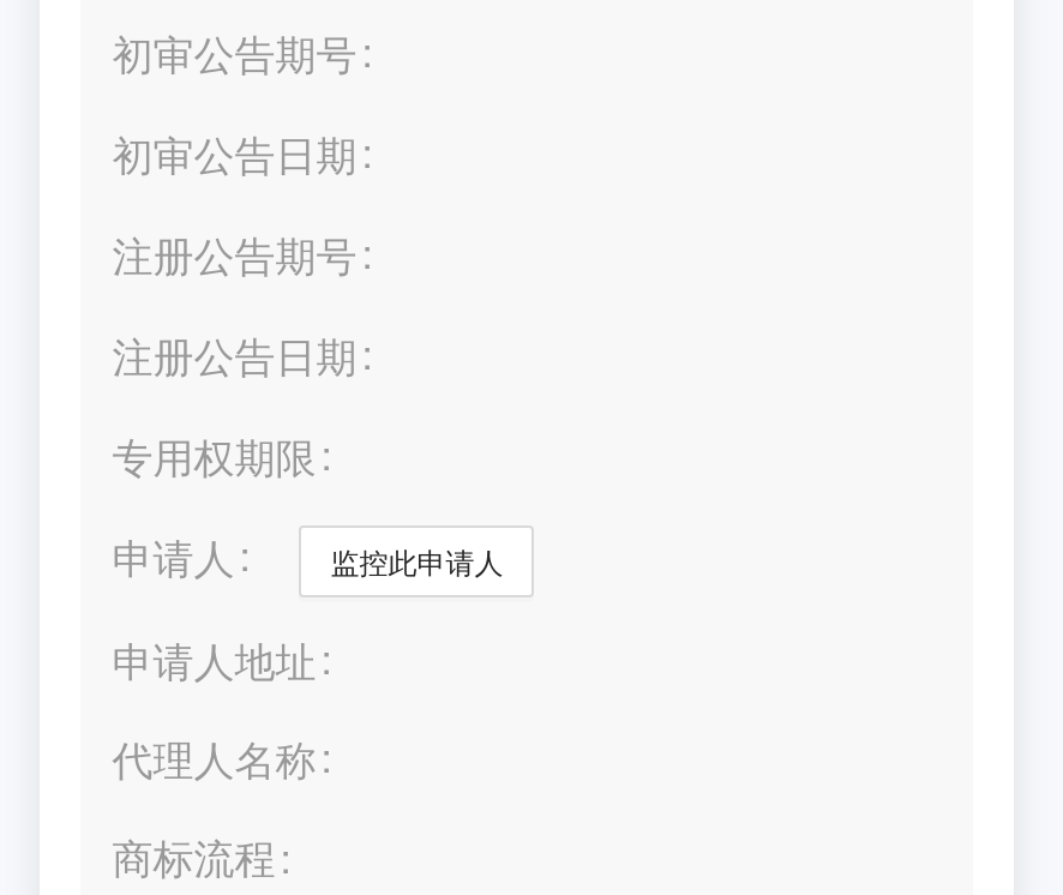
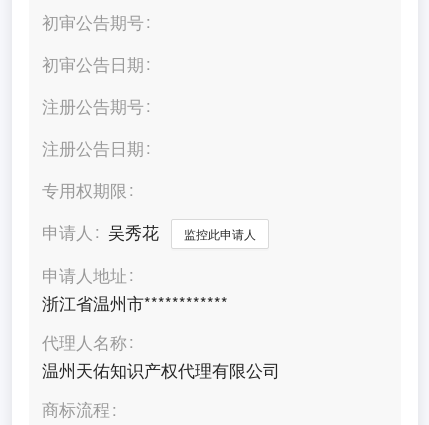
+ 吴秀花

+ 浙江省温州市************

+ 温州天佑知识产权代理有限公司
